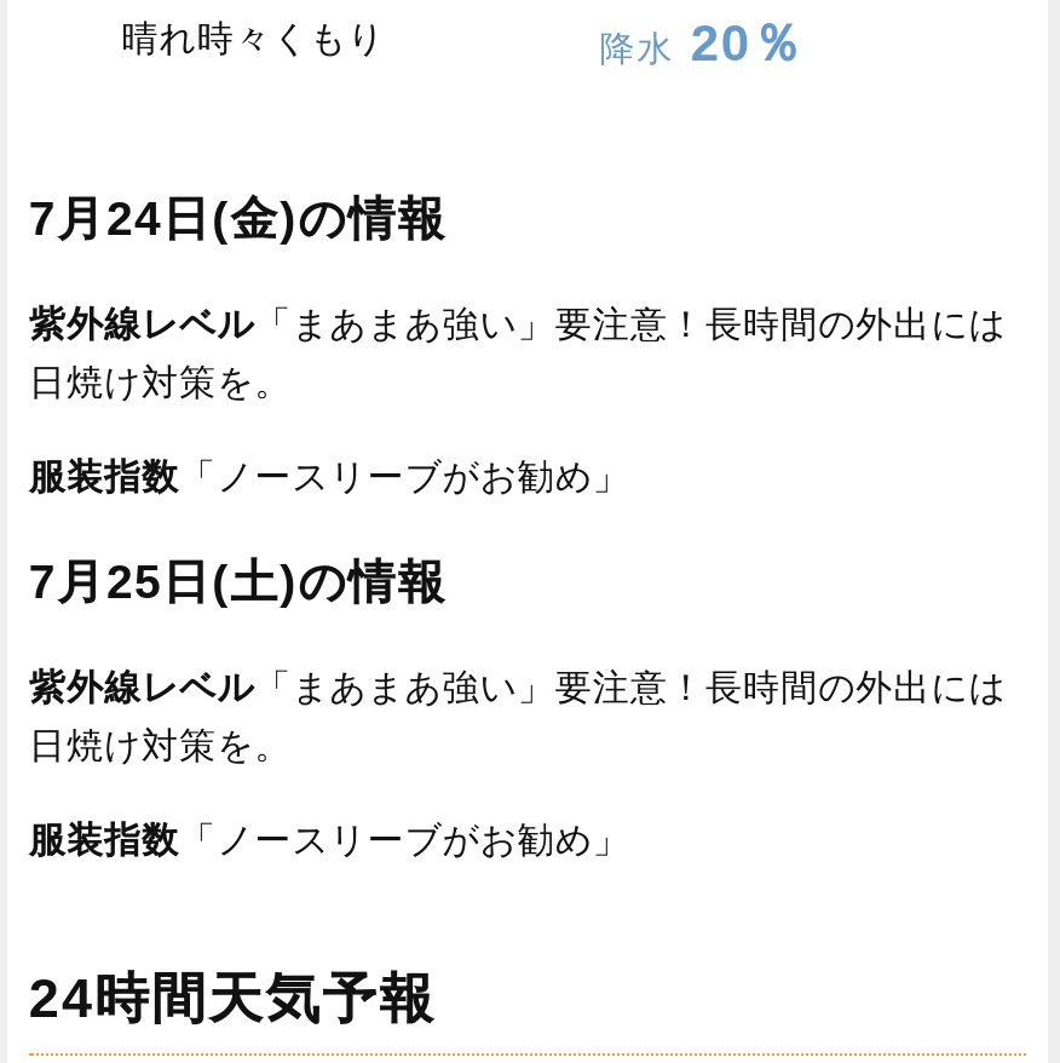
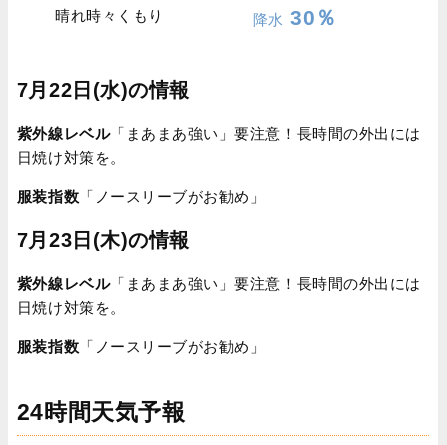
- 降水20％
+ 降水30％

- 7月24日(金)の情報
+ 7月22日(水)の情報

- 7月25日(土)の情報
+ 7月23日(木)の情報
